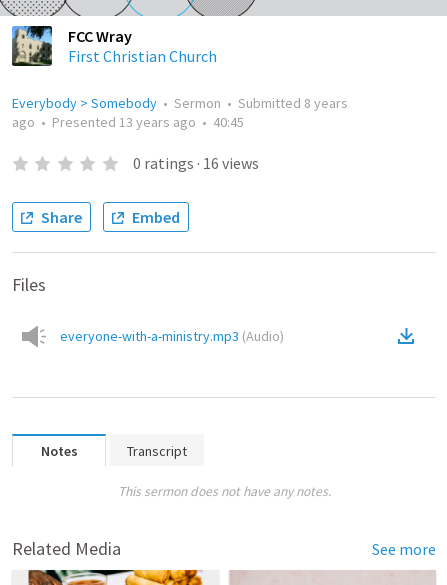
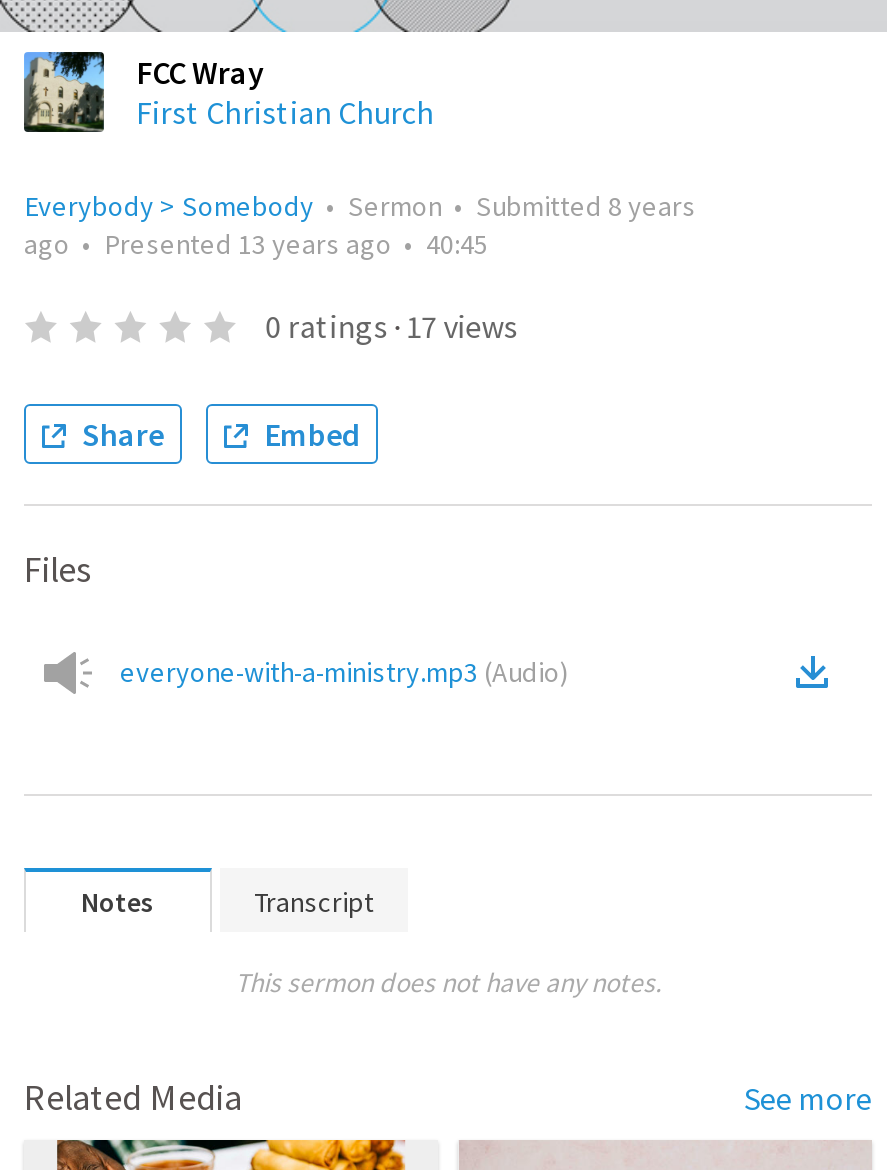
- 0 ratings · 16 views
+ 0 ratings · 17 views
